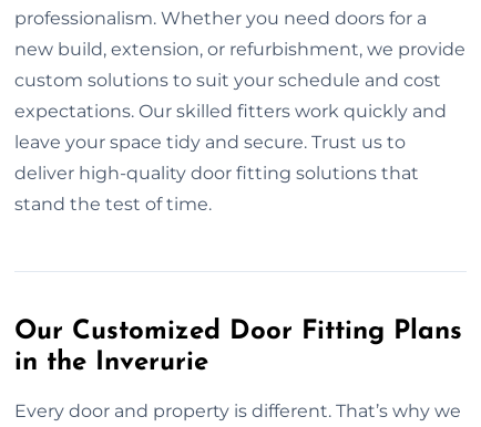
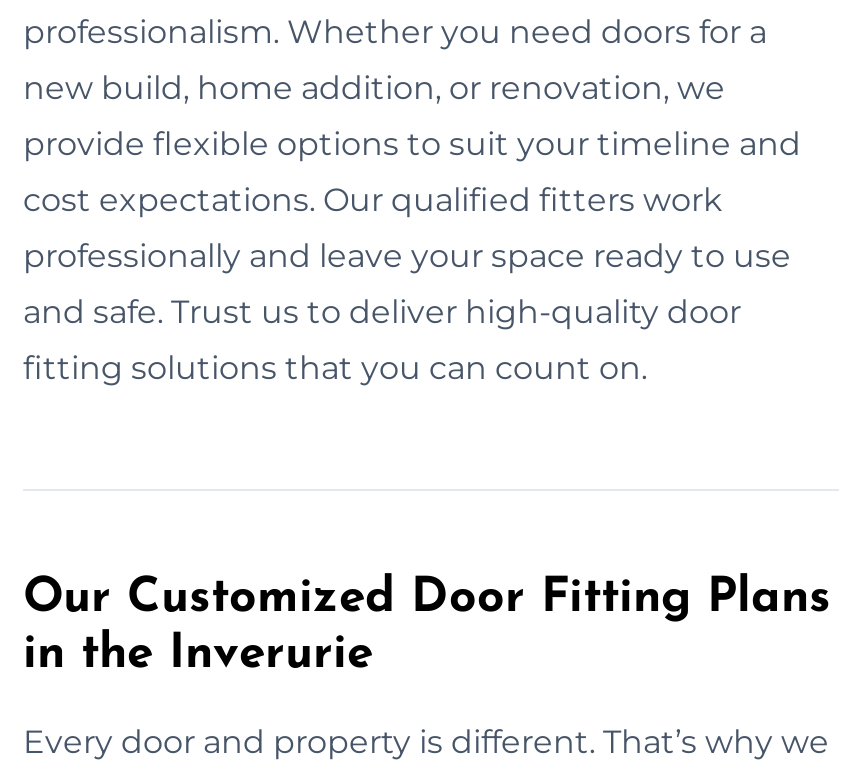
- new build, extension, or refurbishment, we provide
+ new build, home addition, or renovation, we

- custom solutions to suit your schedule and cost
+ provide flexible options to suit your timeline and

- expectations. Our skilled fitters work quickly and
+ cost expectations. Our qualified fitters work

- leave your space tidy and secure. Trust us to
+ professionally and leave your space ready to use

- deliver high-quality door fitting solutions that
+ and safe. Trust us to deliver high-quality door

- stand the test of time.
+ fitting solutions that you can count on.
